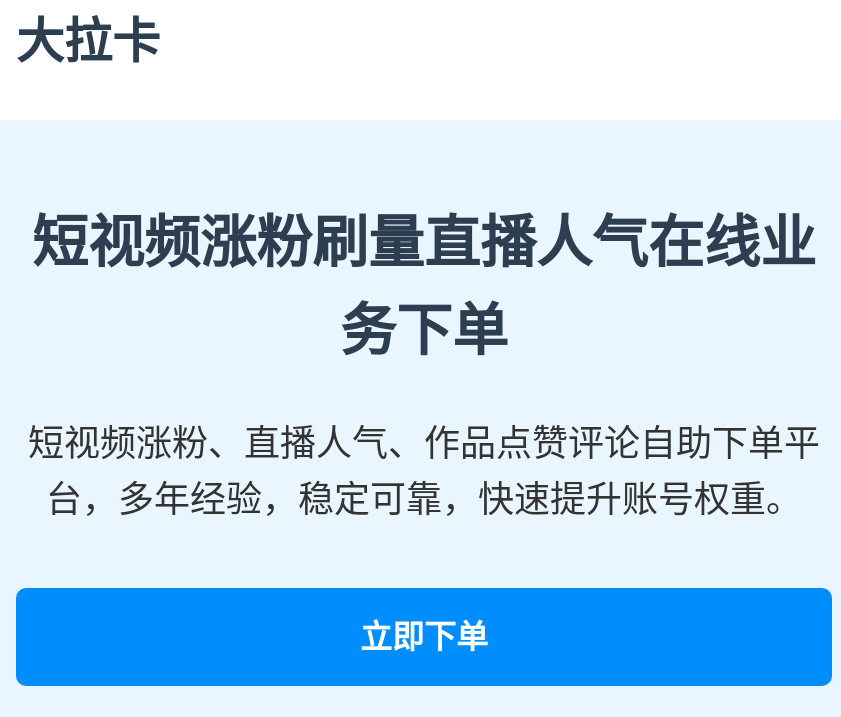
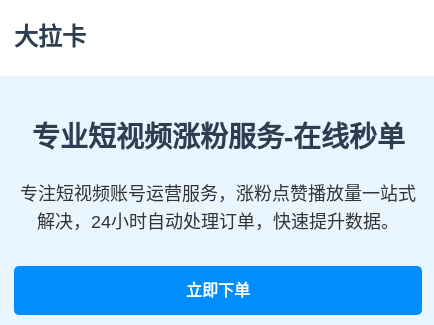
- 短视频涨粉刷量直播人气在线业
- 务下单
+ 专业短视频涨粉服务-在线秒单

- 短视频涨粉、直播人气、作品点赞评论自助下单平
- 台，多年经验，稳定可靠，快速提升账号权重。
+ 专注短视频账号运营服务，涨粉点赞播放量一站式
+ 解决，24小时自动处理订单，快速提升数据。
